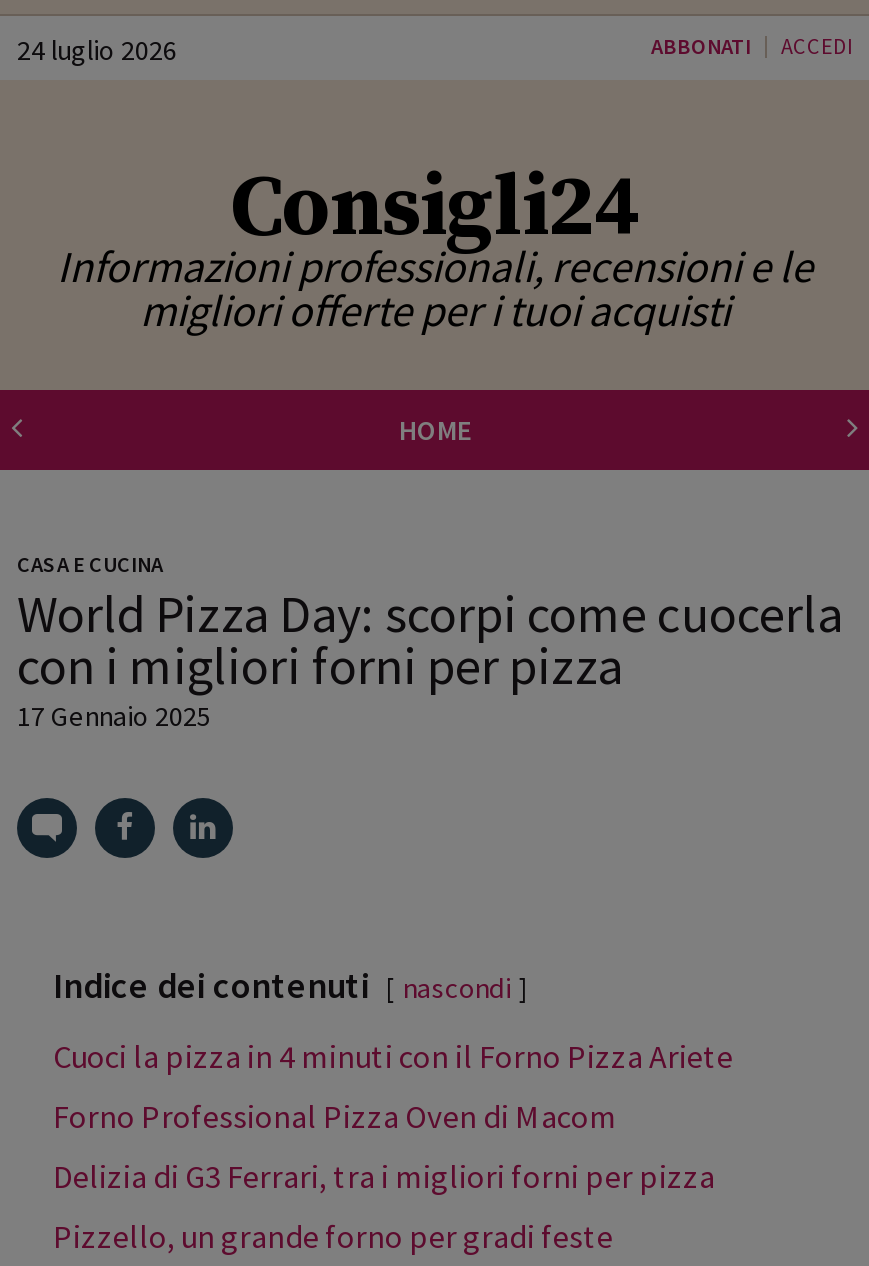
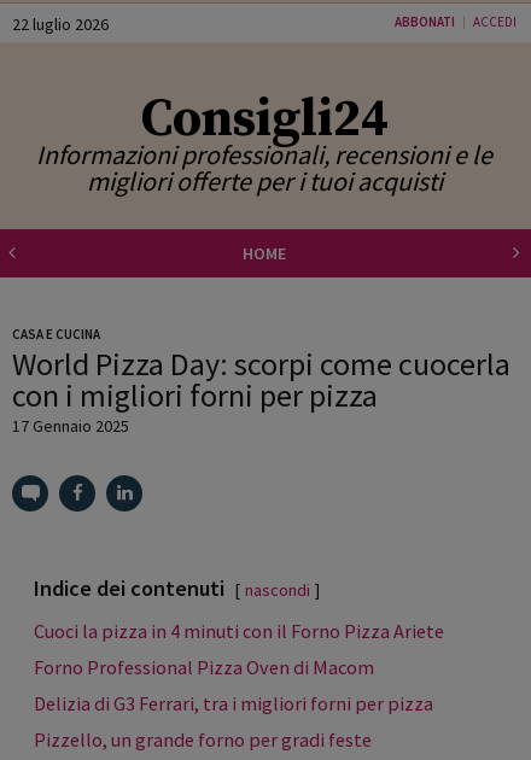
- 24 luglio 2026
+ 22 luglio 2026
